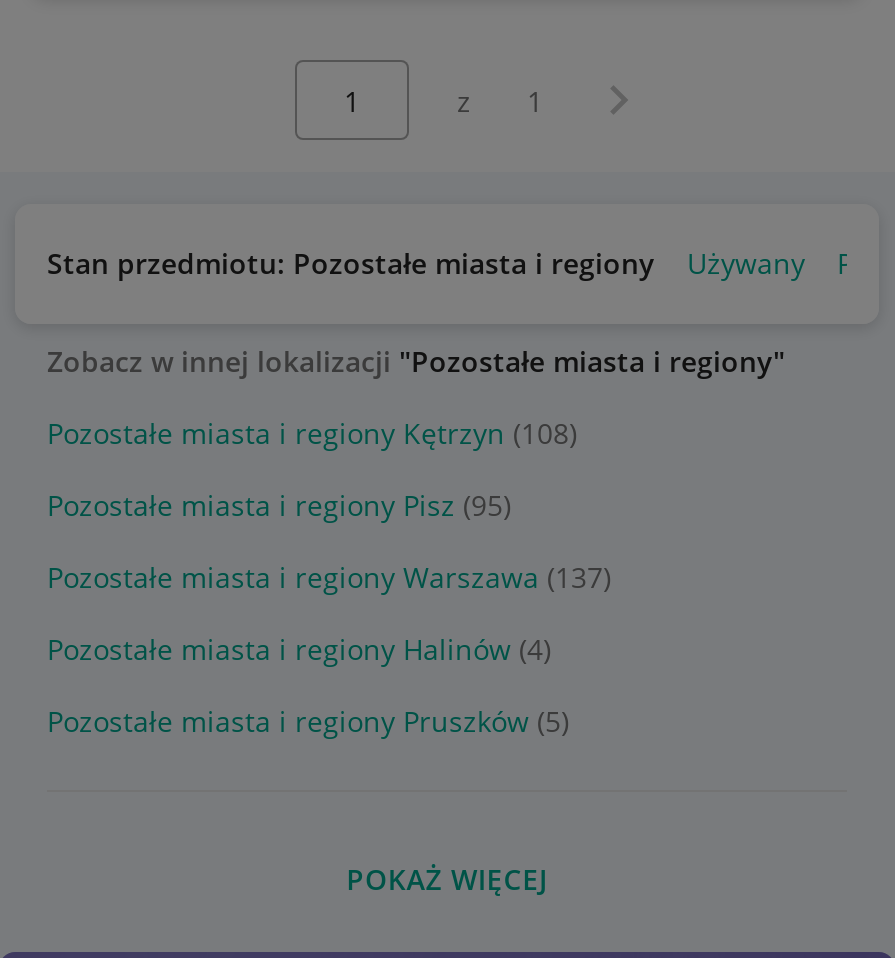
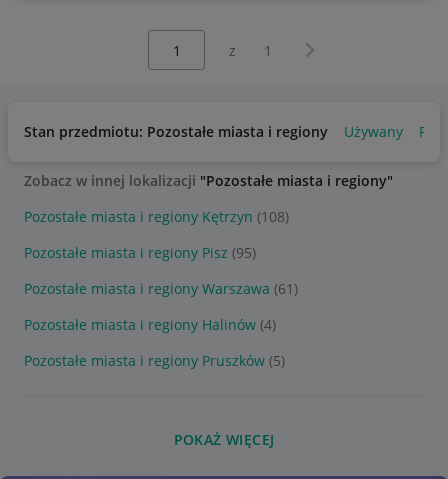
- Pozostałe miasta i regiony Warszawa (137)
+ Pozostałe miasta i regiony Warszawa (61)
